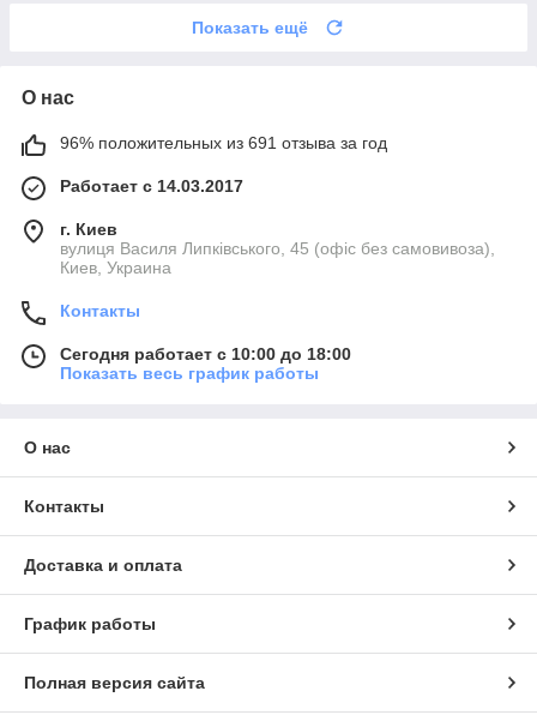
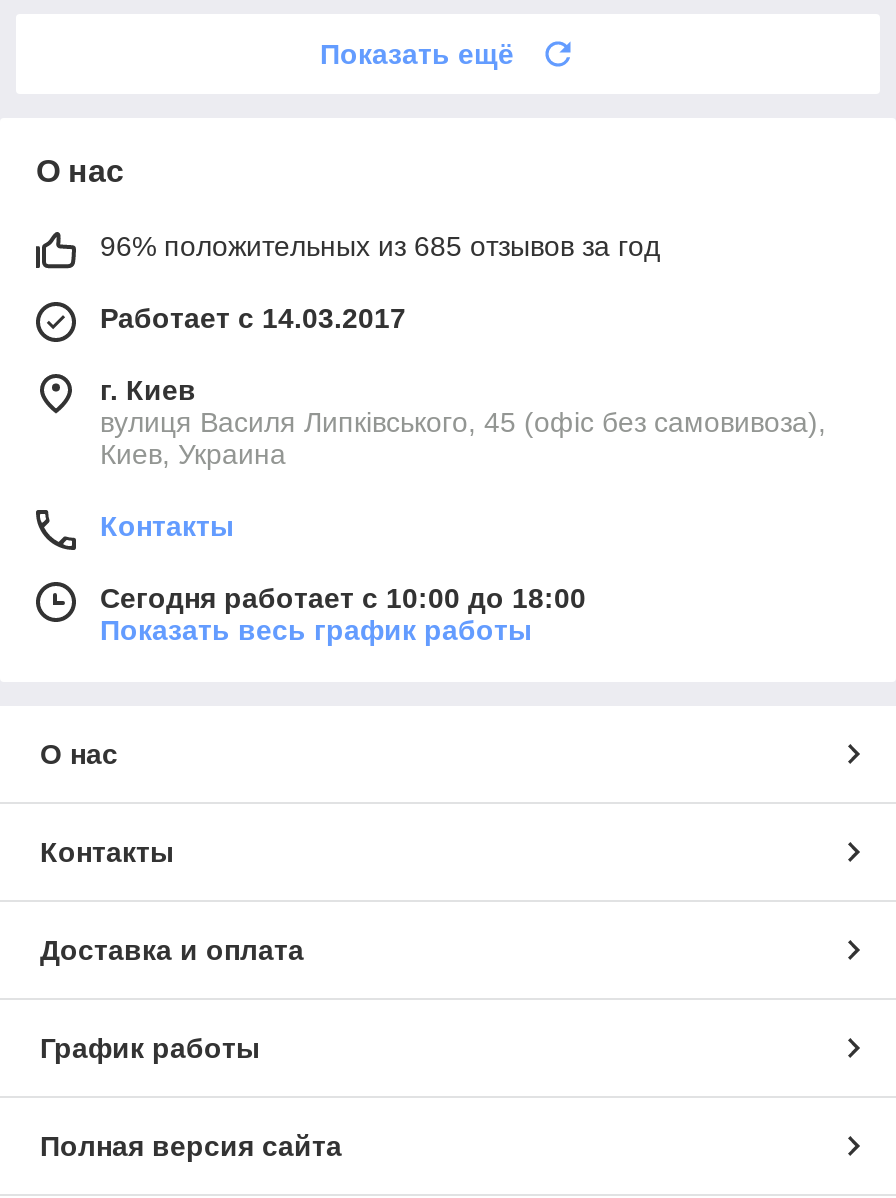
- 96% положительных из 691 отзыва за год
+ 96% положительных из 685 отзывов за год
